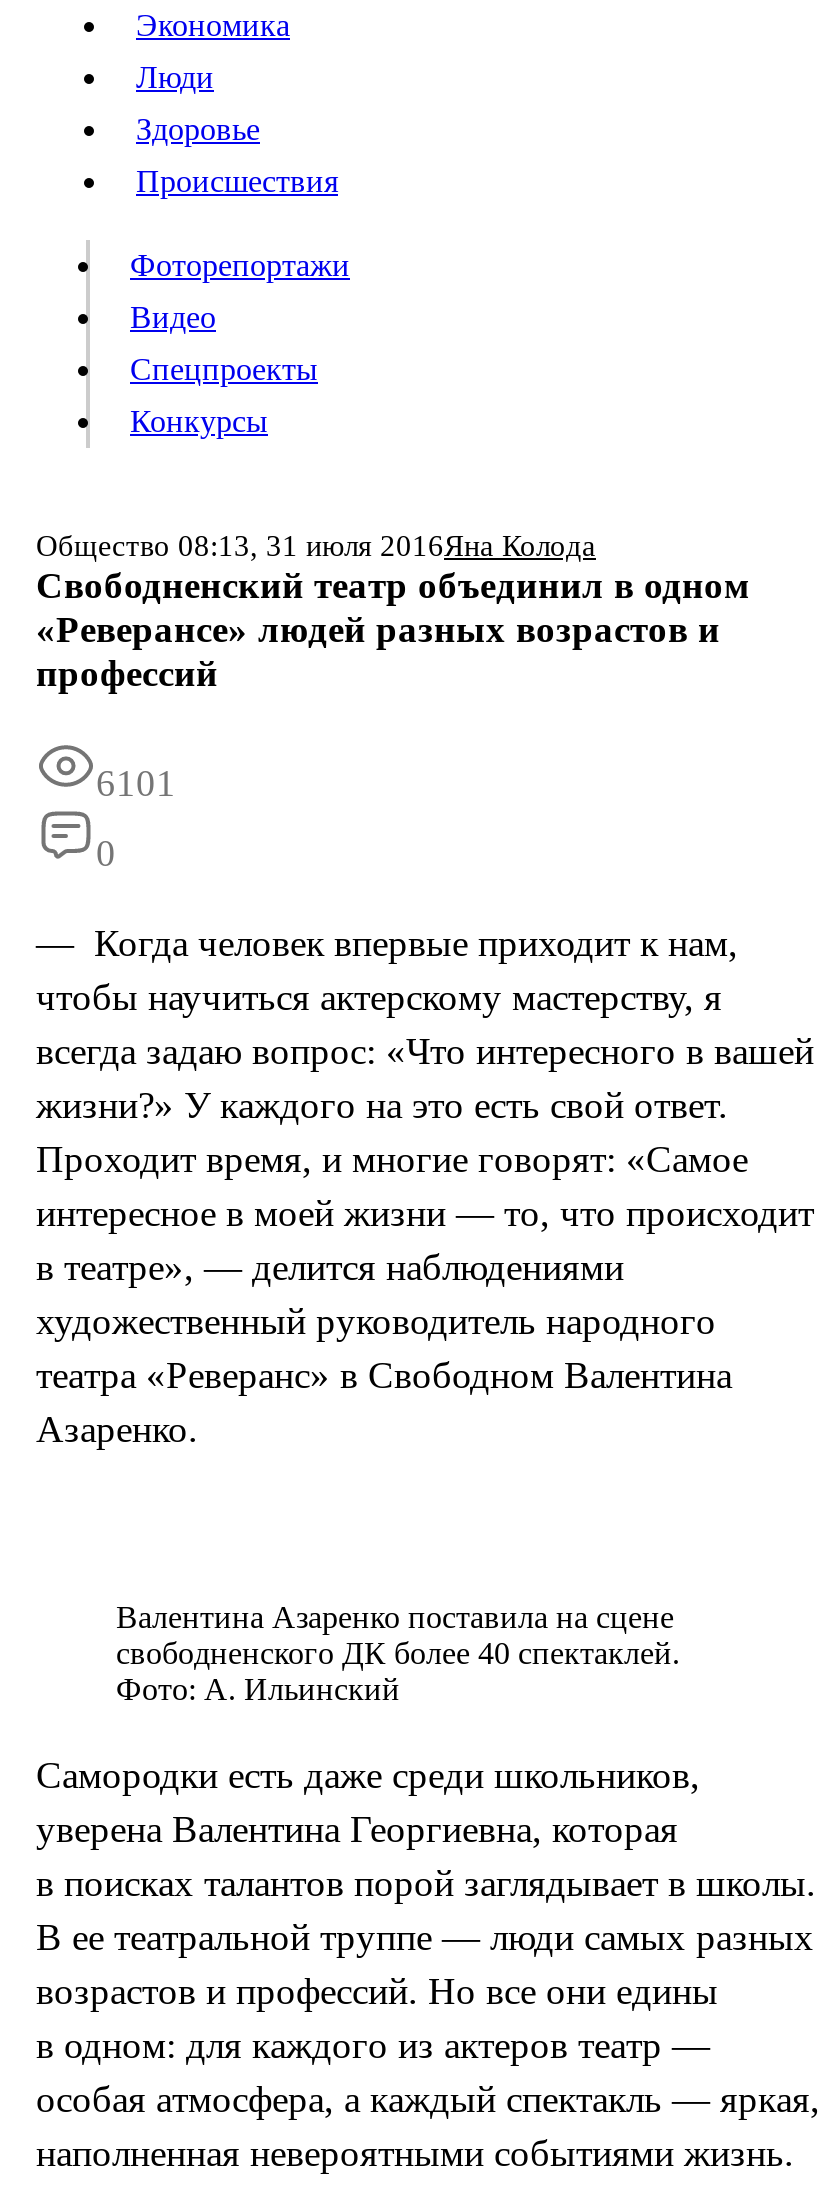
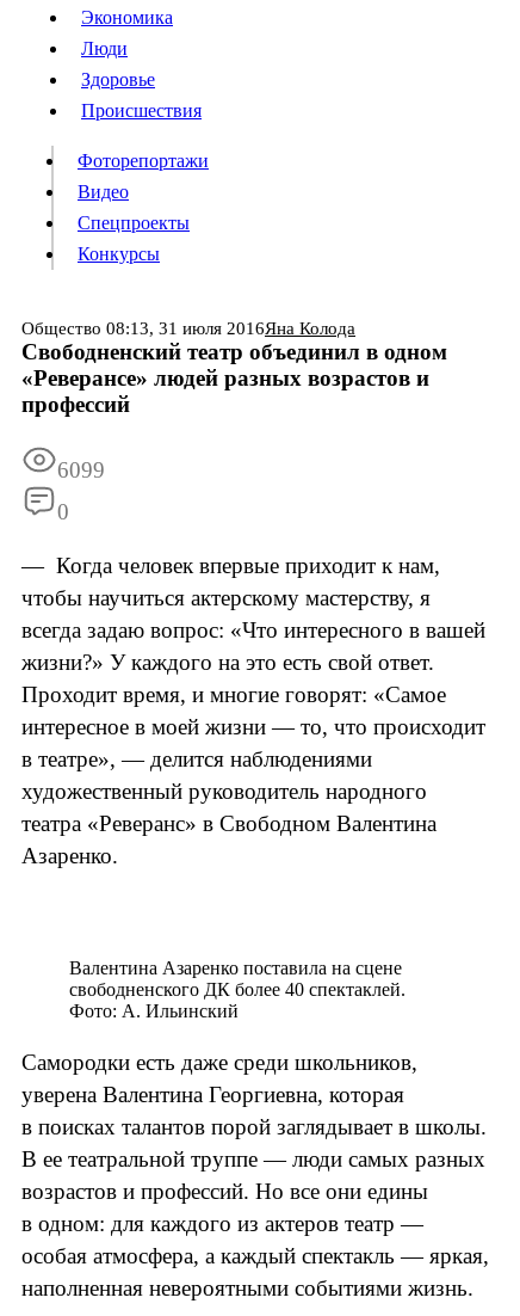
- 6101
+ 6099
